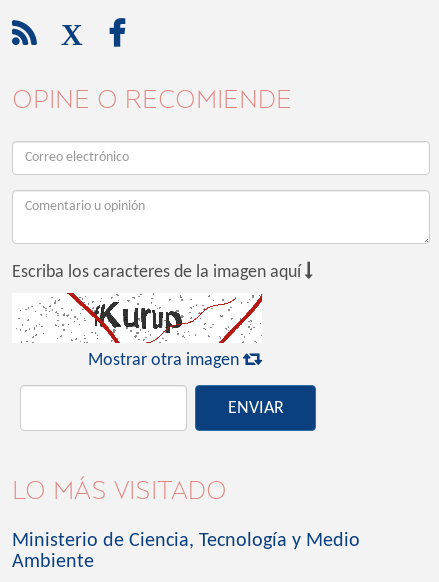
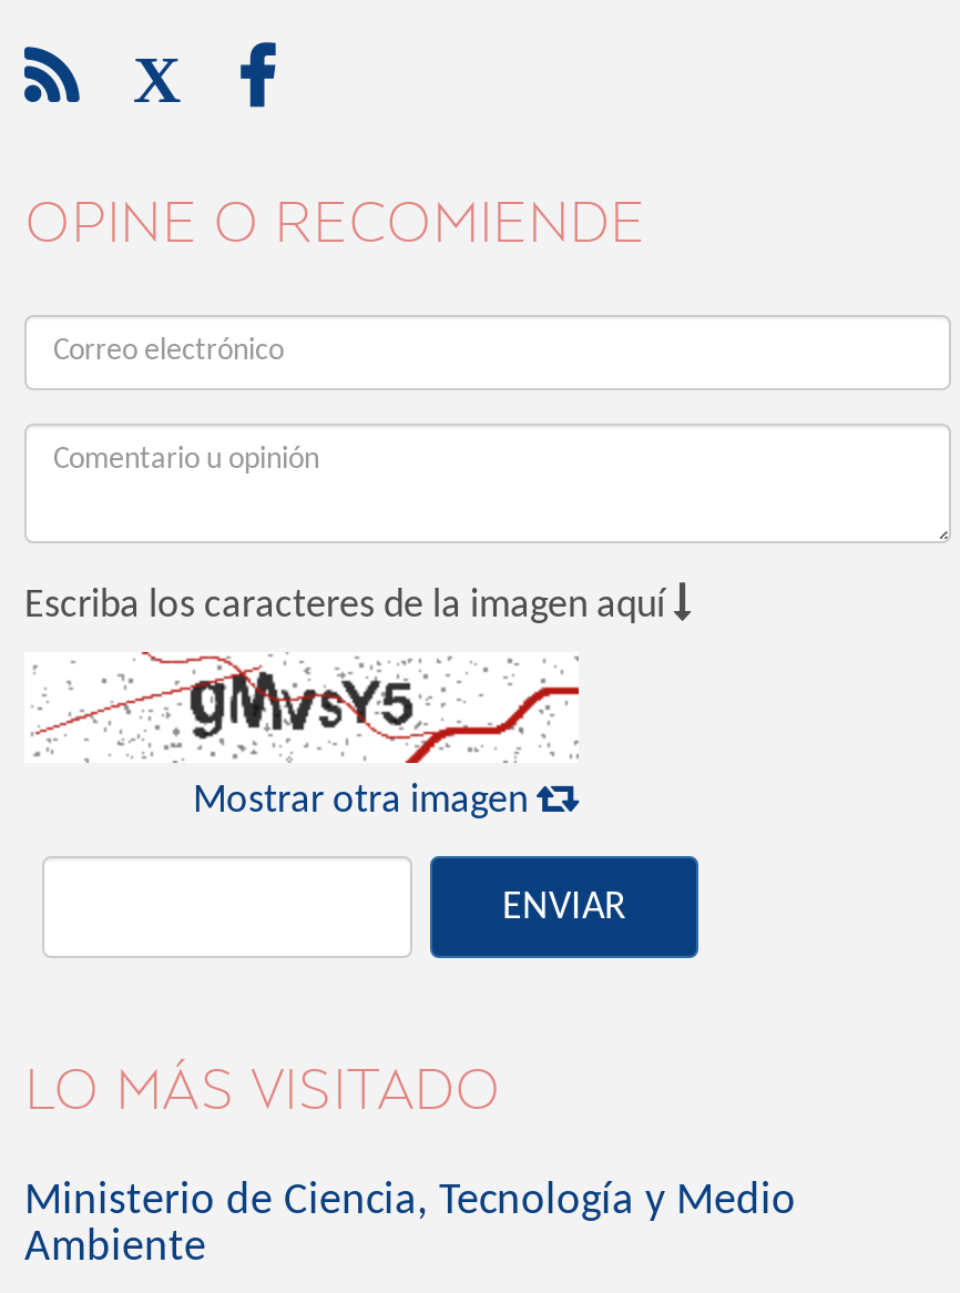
- [image]
+ [image]
